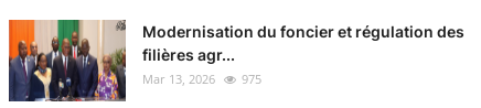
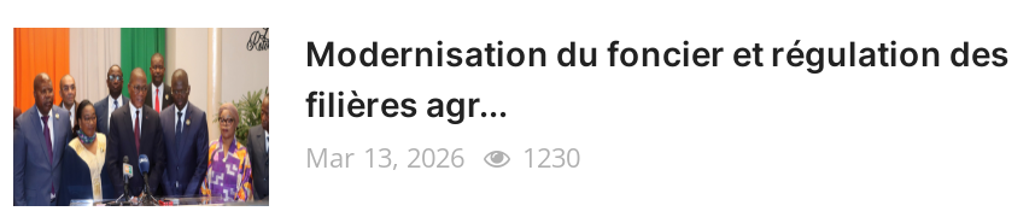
- Mar 13, 2026 975
+ Mar 13, 2026 1230
